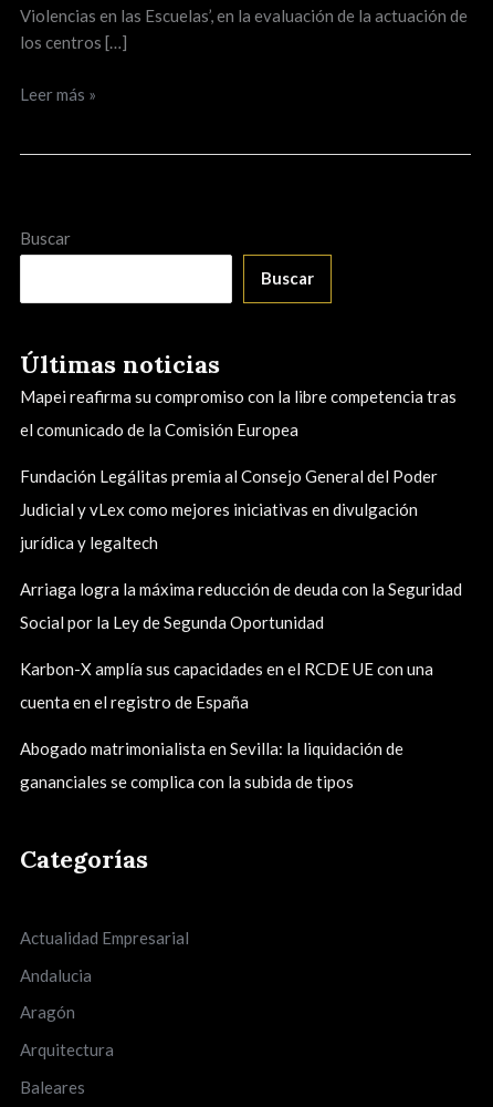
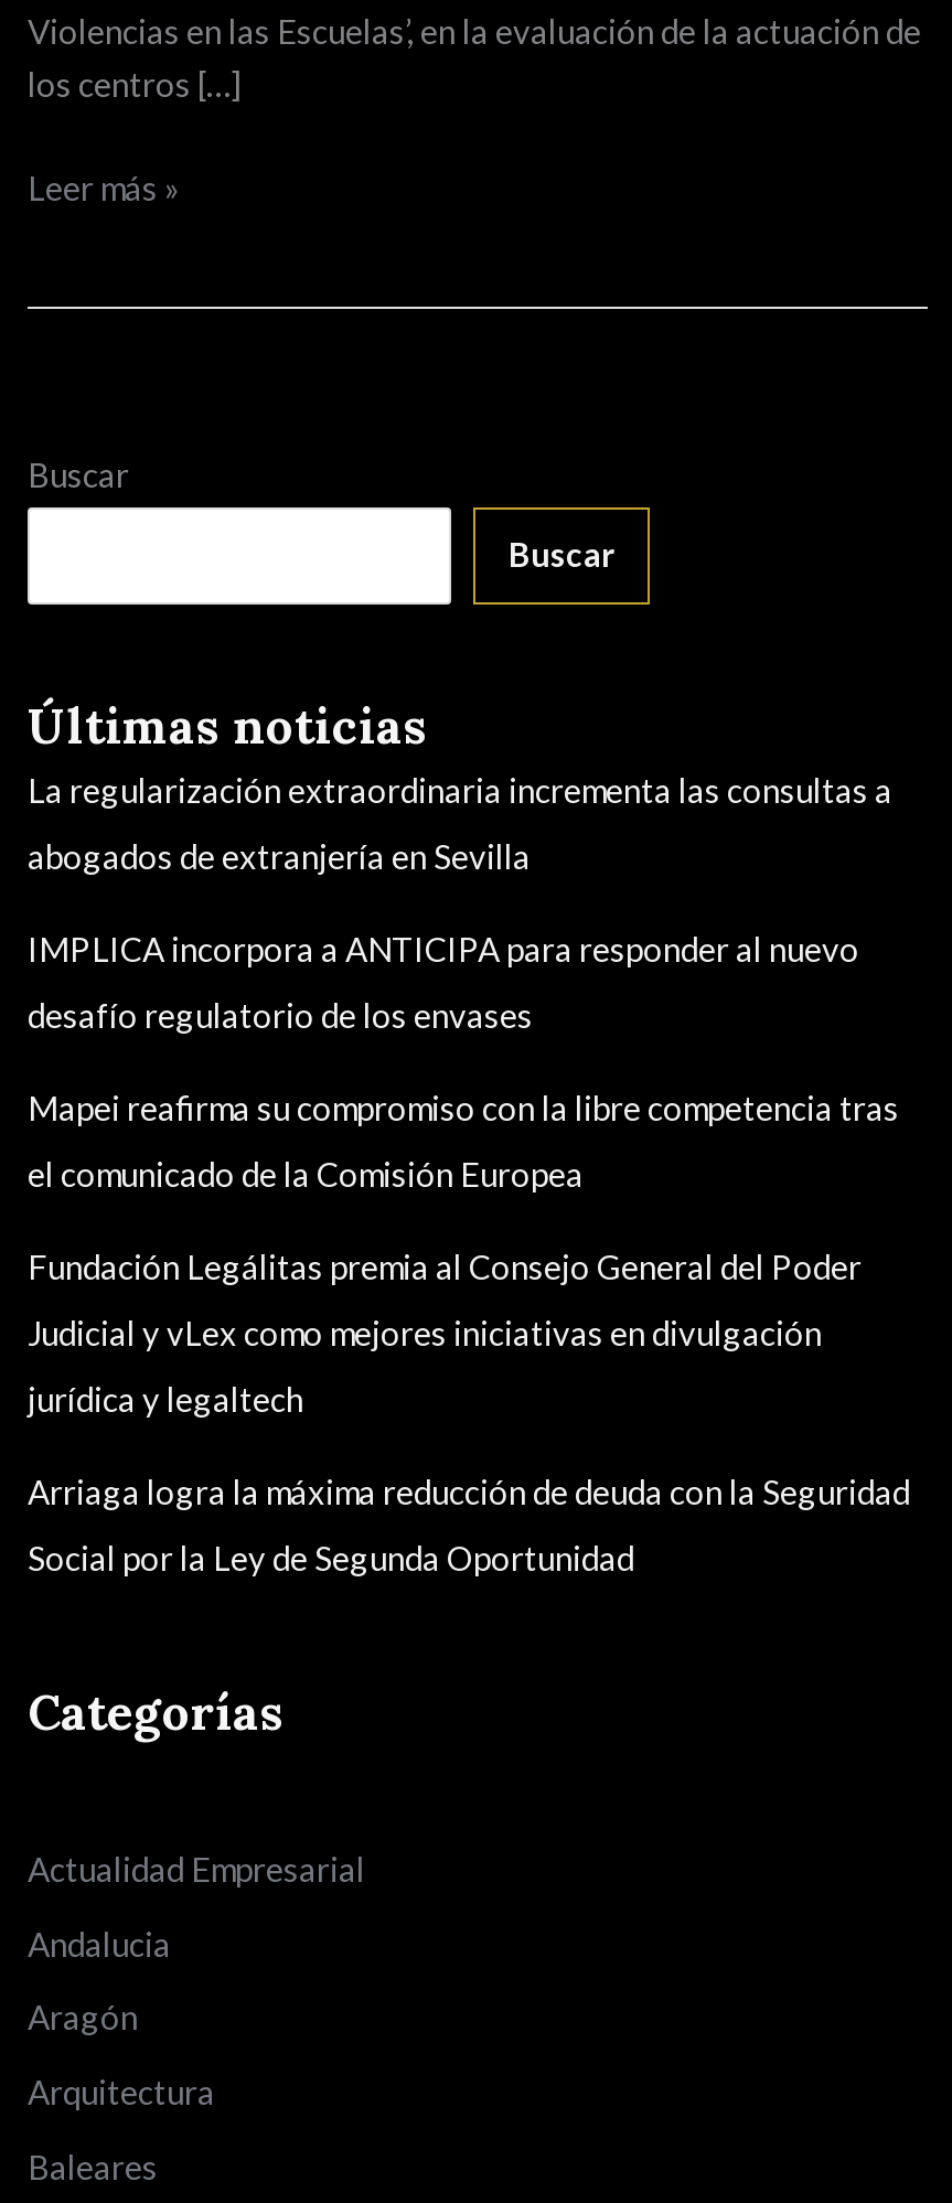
+ La regularización extraordinaria incrementa las consultas a
+ abogados de extranjería en Sevilla
+ IMPLICA incorpora a ANTICIPA para responder al nuevo
+ desafío regulatorio de los envases

moved down: Mapei reafirma su compromiso con la libre competencia tras | el comunicado de la Comisión Europea | Fundación Legálitas premia al Consejo General del Poder | Judicial y vLex como mejores iniciativas en divulgación | jurídica y legaltech | Arriaga logra la máxima reducción de deuda con la Seguridad | Social por la Ley de Segunda Oportunidad

- Karbon-X amplía sus capacidades en el RCDE UE con una
- cuenta en el registro de España
- Abogado matrimonialista en Sevilla: la liquidación de
- gananciales se complica con la subida de tipos
